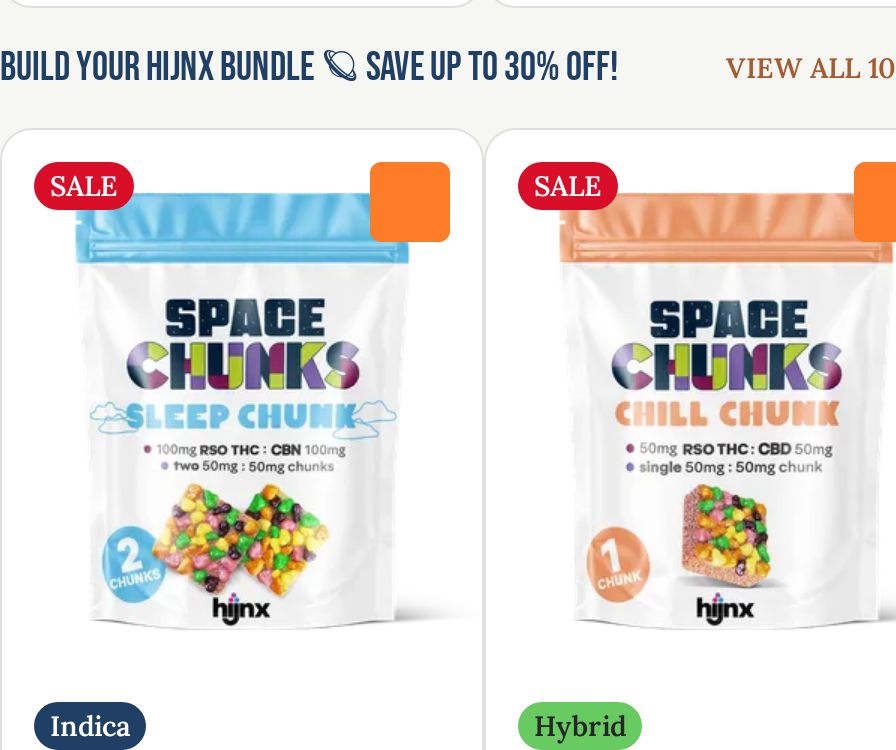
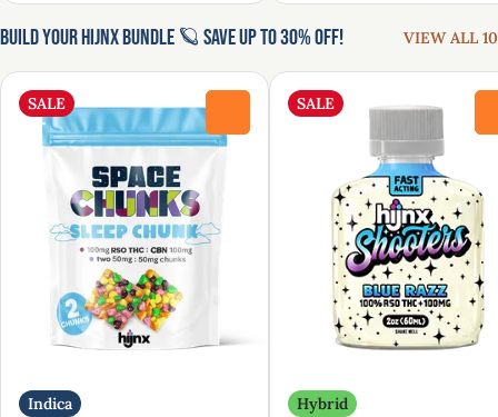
- [image]
+ [image]
